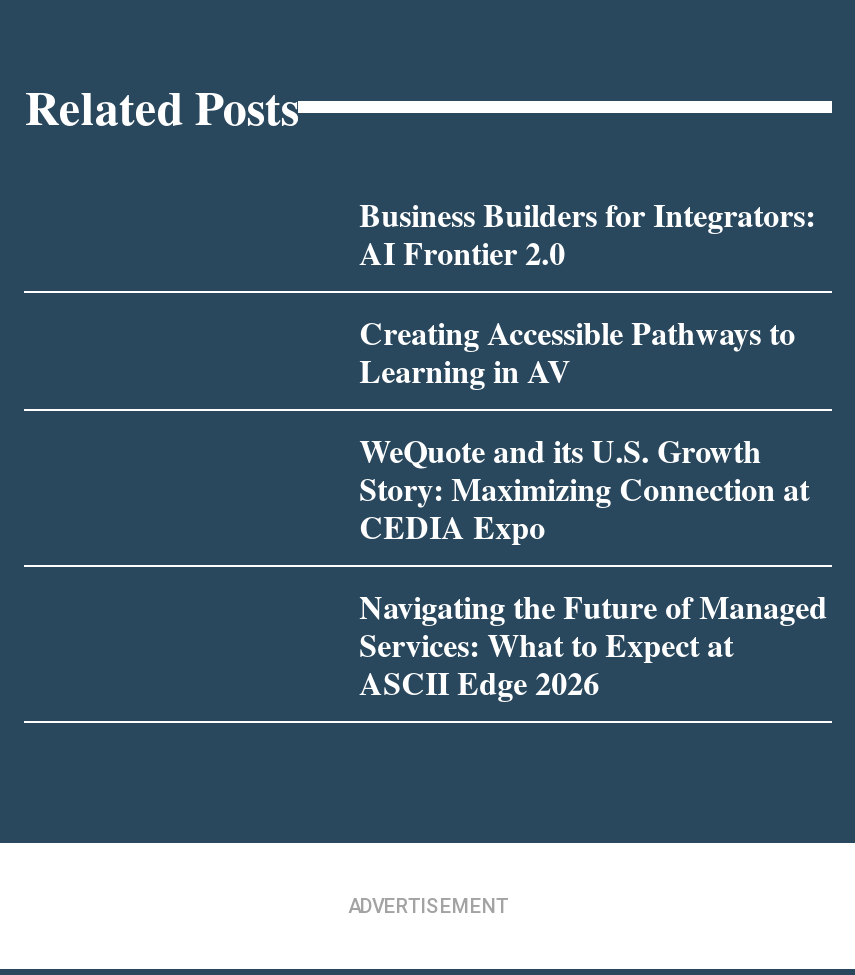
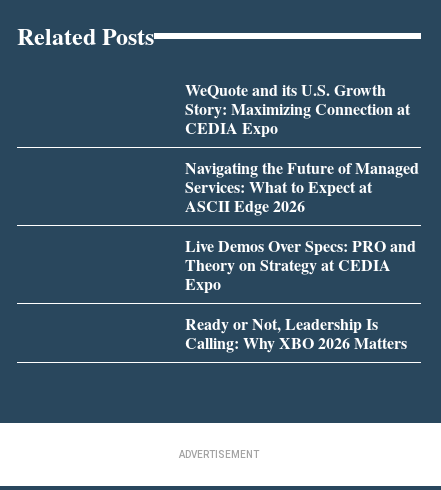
- Business Builders for Integrators:
- AI Frontier 2.0
- Creating Accessible Pathways to
- Learning in AV

moved up: WeQuote and its U.S. Growth | Story: Maximizing Connection at | CEDIA Expo | Navigating the Future of Managed | Services: What to Expect at | ASCII Edge 2026

+ Live Demos Over Specs: PRO and
+ Theory on Strategy at CEDIA
+ Expo
+ Ready or Not, Leadership Is
+ Calling: Why XBO 2026 Matters
